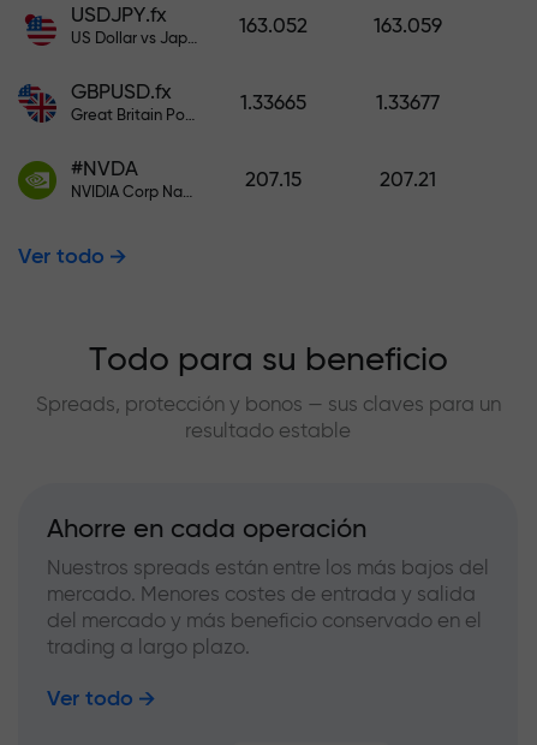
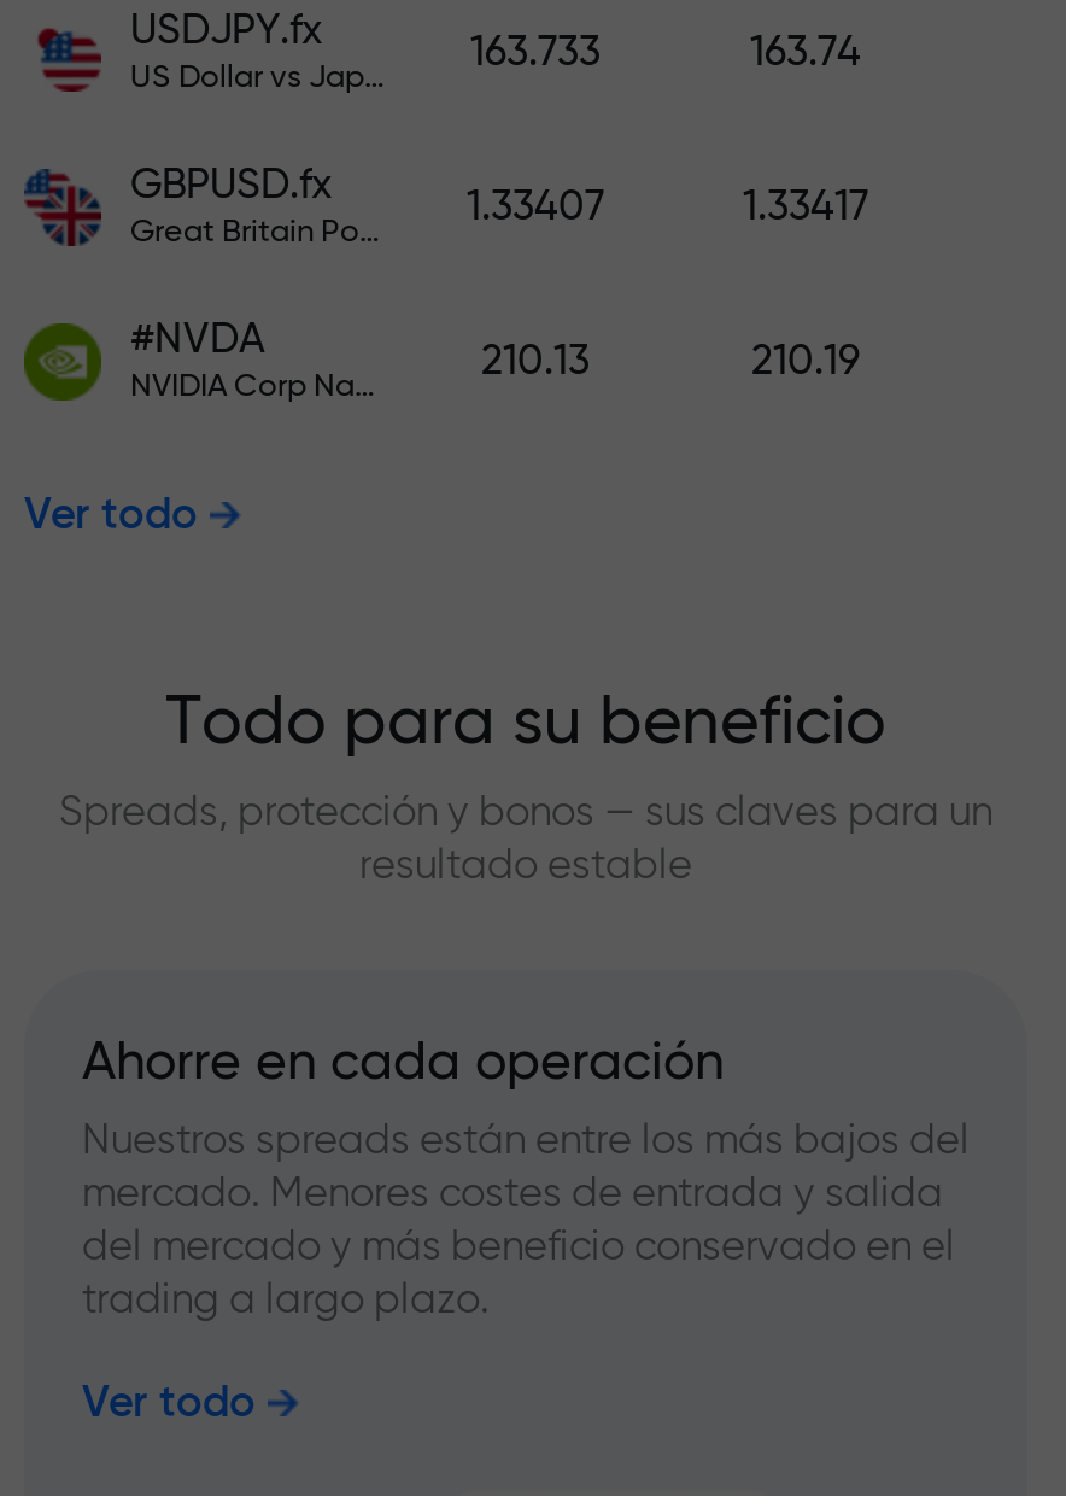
- 163.052
+ 163.733

- 163.059
+ 163.74

- 1.33665
+ 1.33407

- 1.33677
+ 1.33417

- 207.15
+ 210.13

- 207.21
+ 210.19
